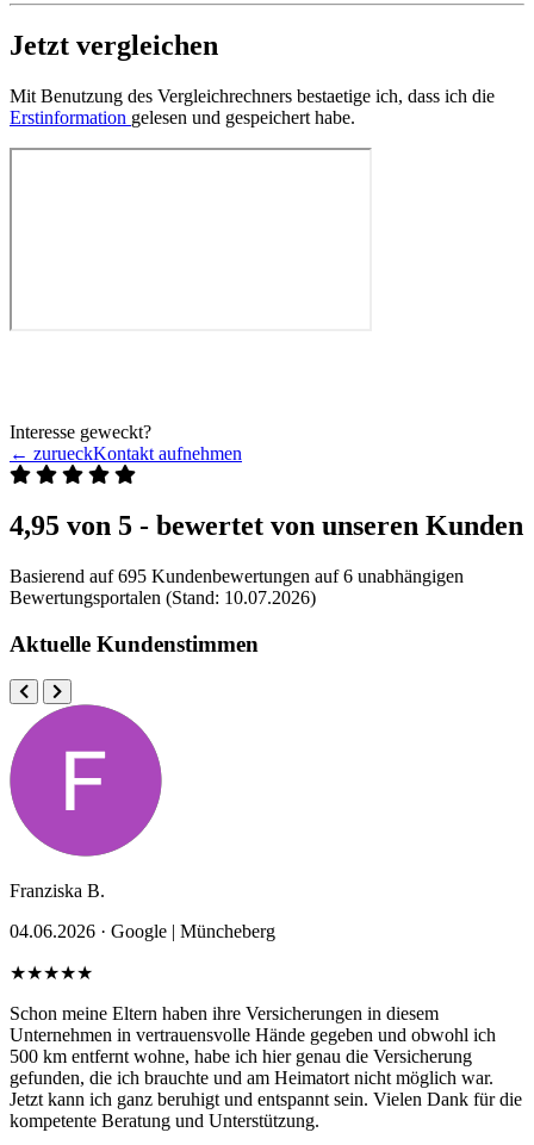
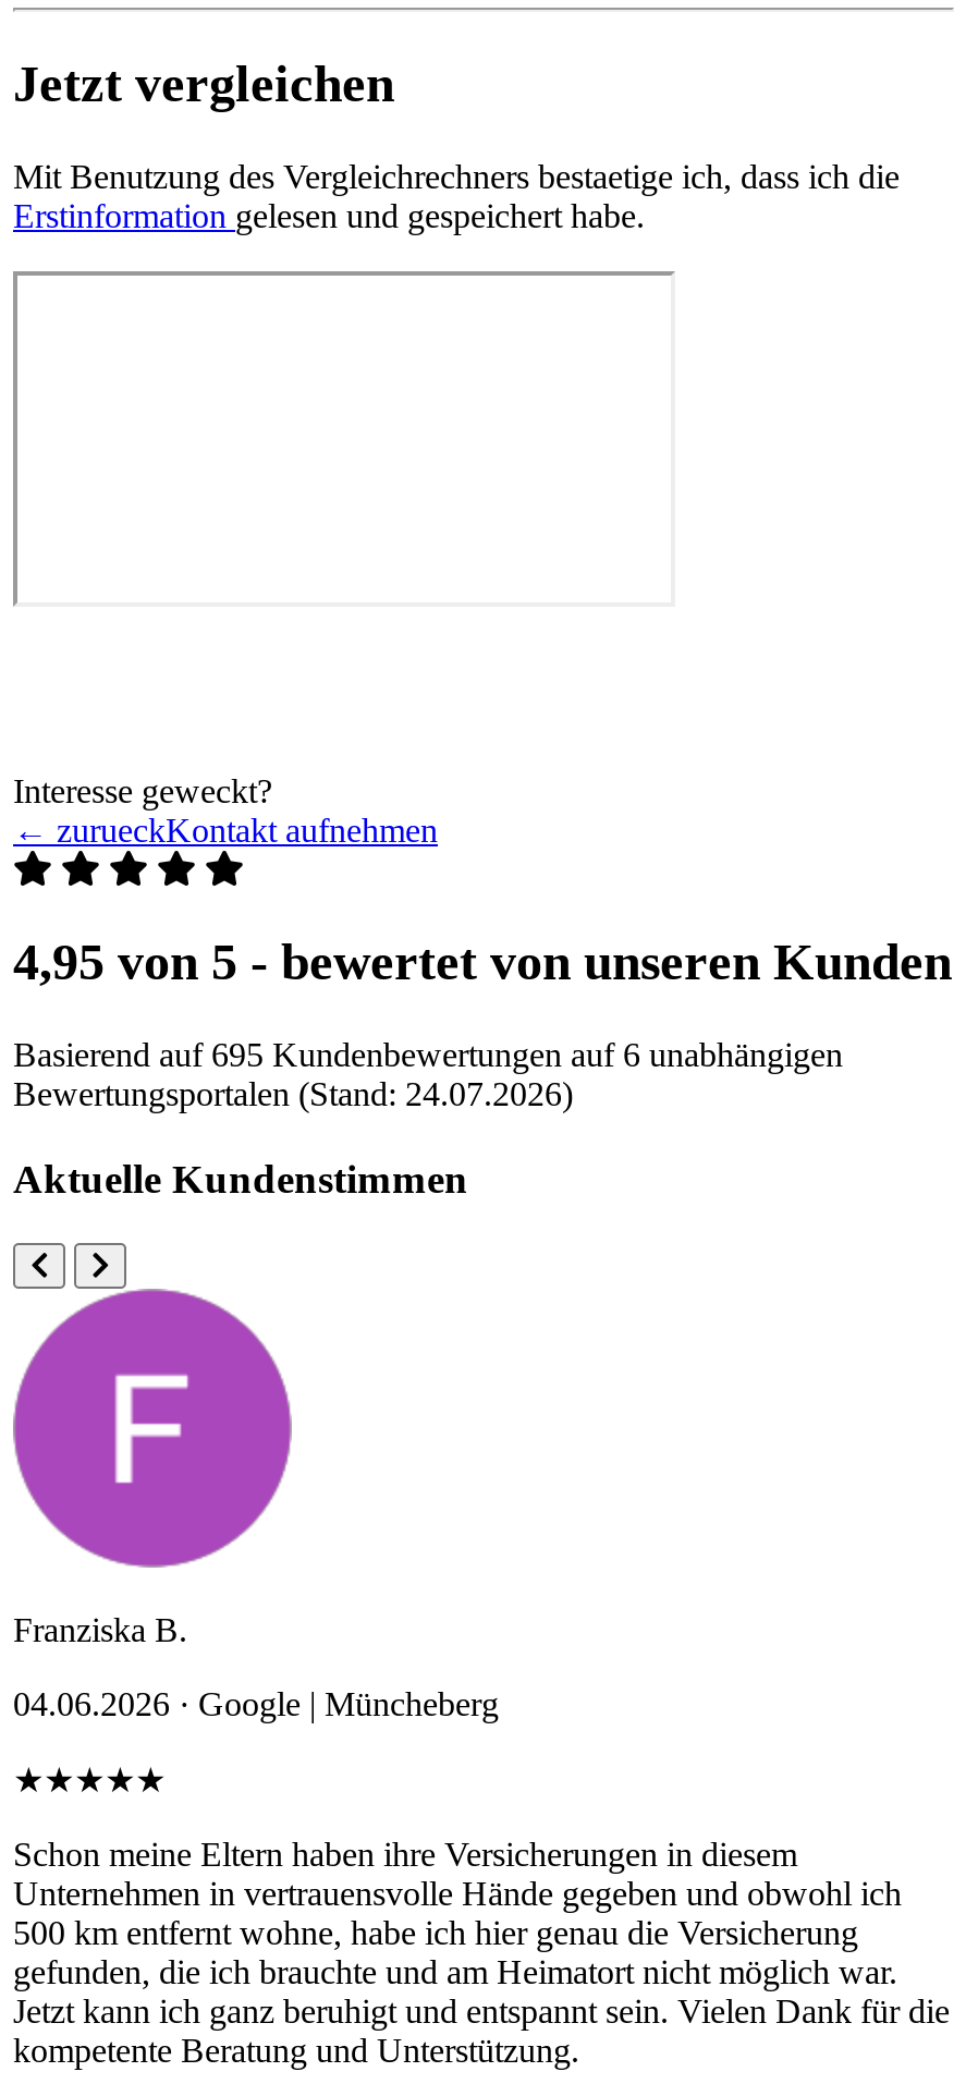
- Bewertungsportalen (Stand: 10.07.2026)
+ Bewertungsportalen (Stand: 24.07.2026)
